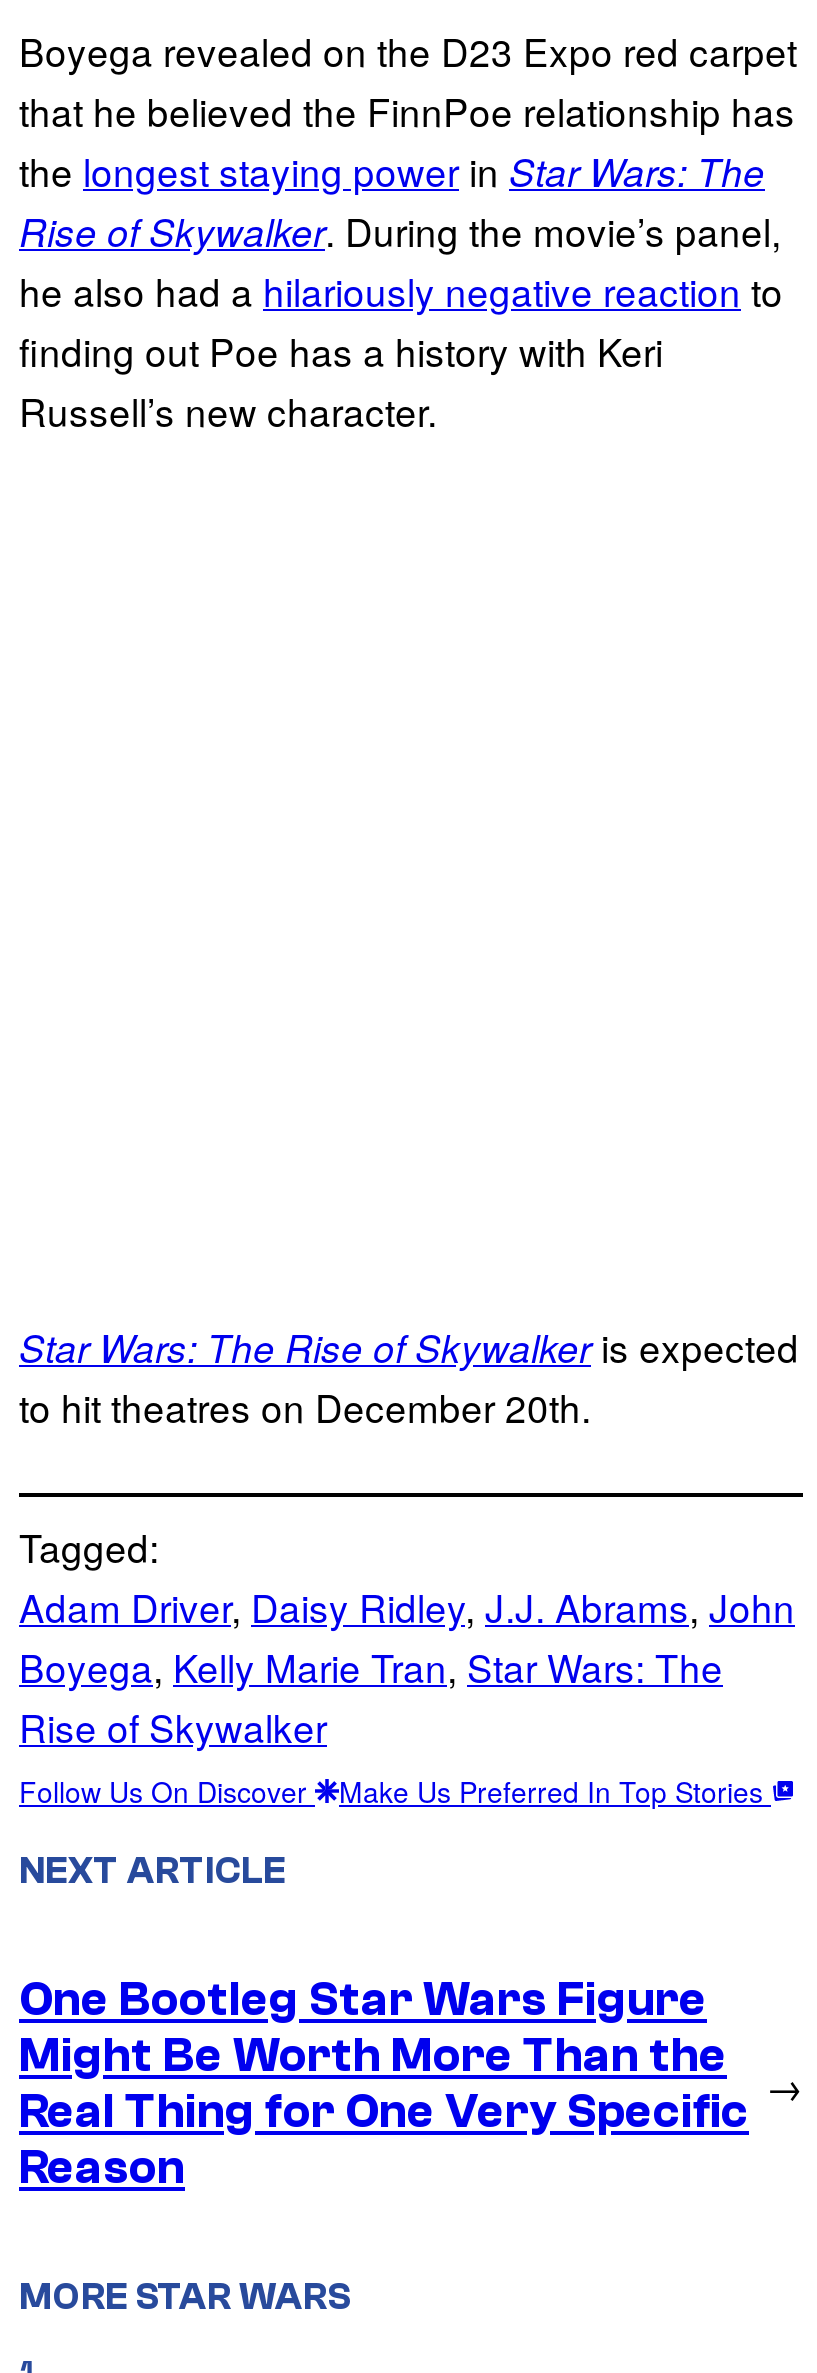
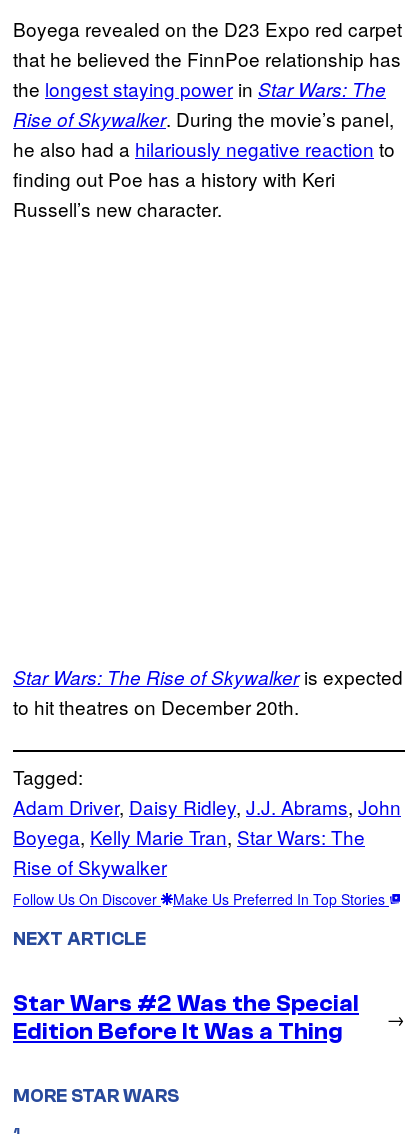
- One Bootleg Star Wars Figure
- Might Be Worth More Than the
- Real Thing for One Very Specific
- Reason
+ Star Wars #2 Was the Special
+ Edition Before It Was a Thing
